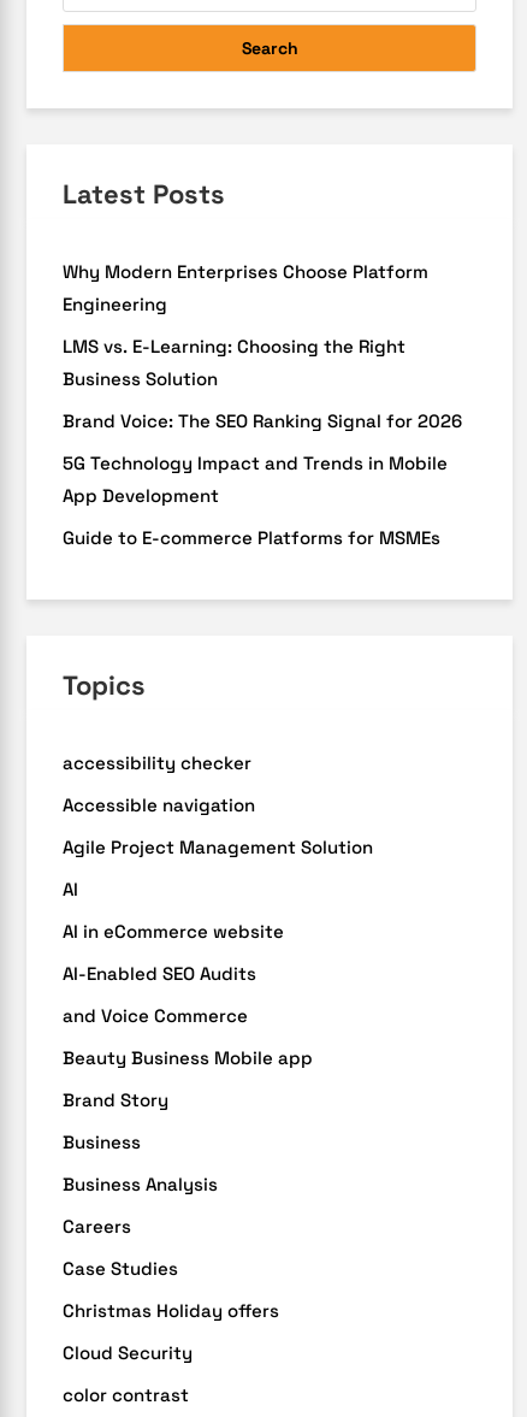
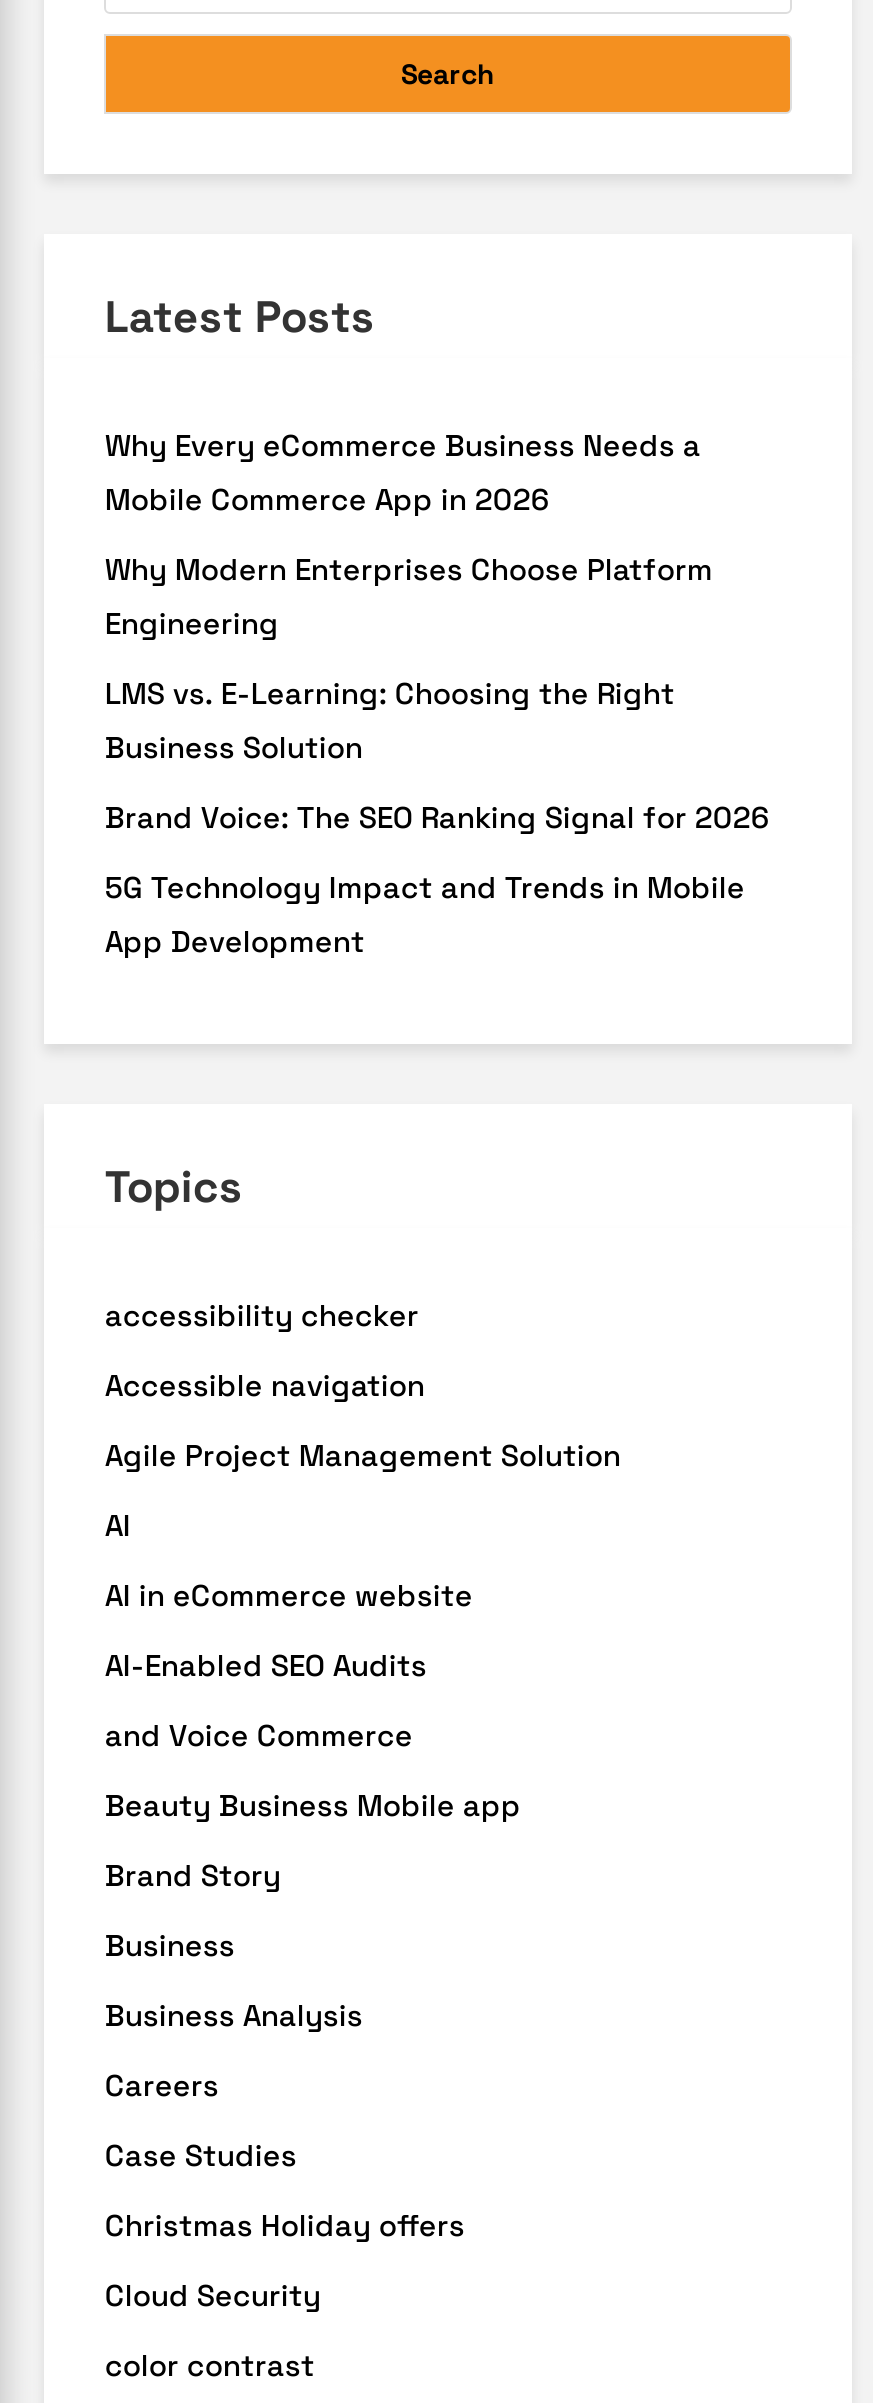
+ Why Every eCommerce Business Needs a
+ Mobile Commerce App in 2026

moved down: Why Modern Enterprises Choose Platform | Engineering | LMS vs. E-Learning: Choosing the Right | Business Solution | Brand Voice: The SEO Ranking Signal for 2026 | 5G Technology Impact and Trends in Mobile | App Development

- Guide to E-commerce Platforms for MSMEs
